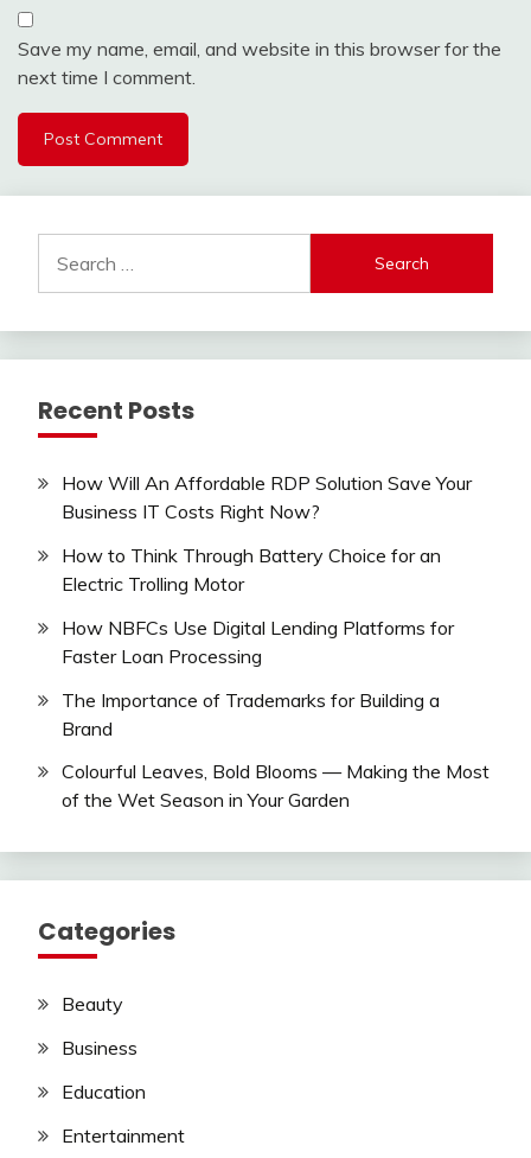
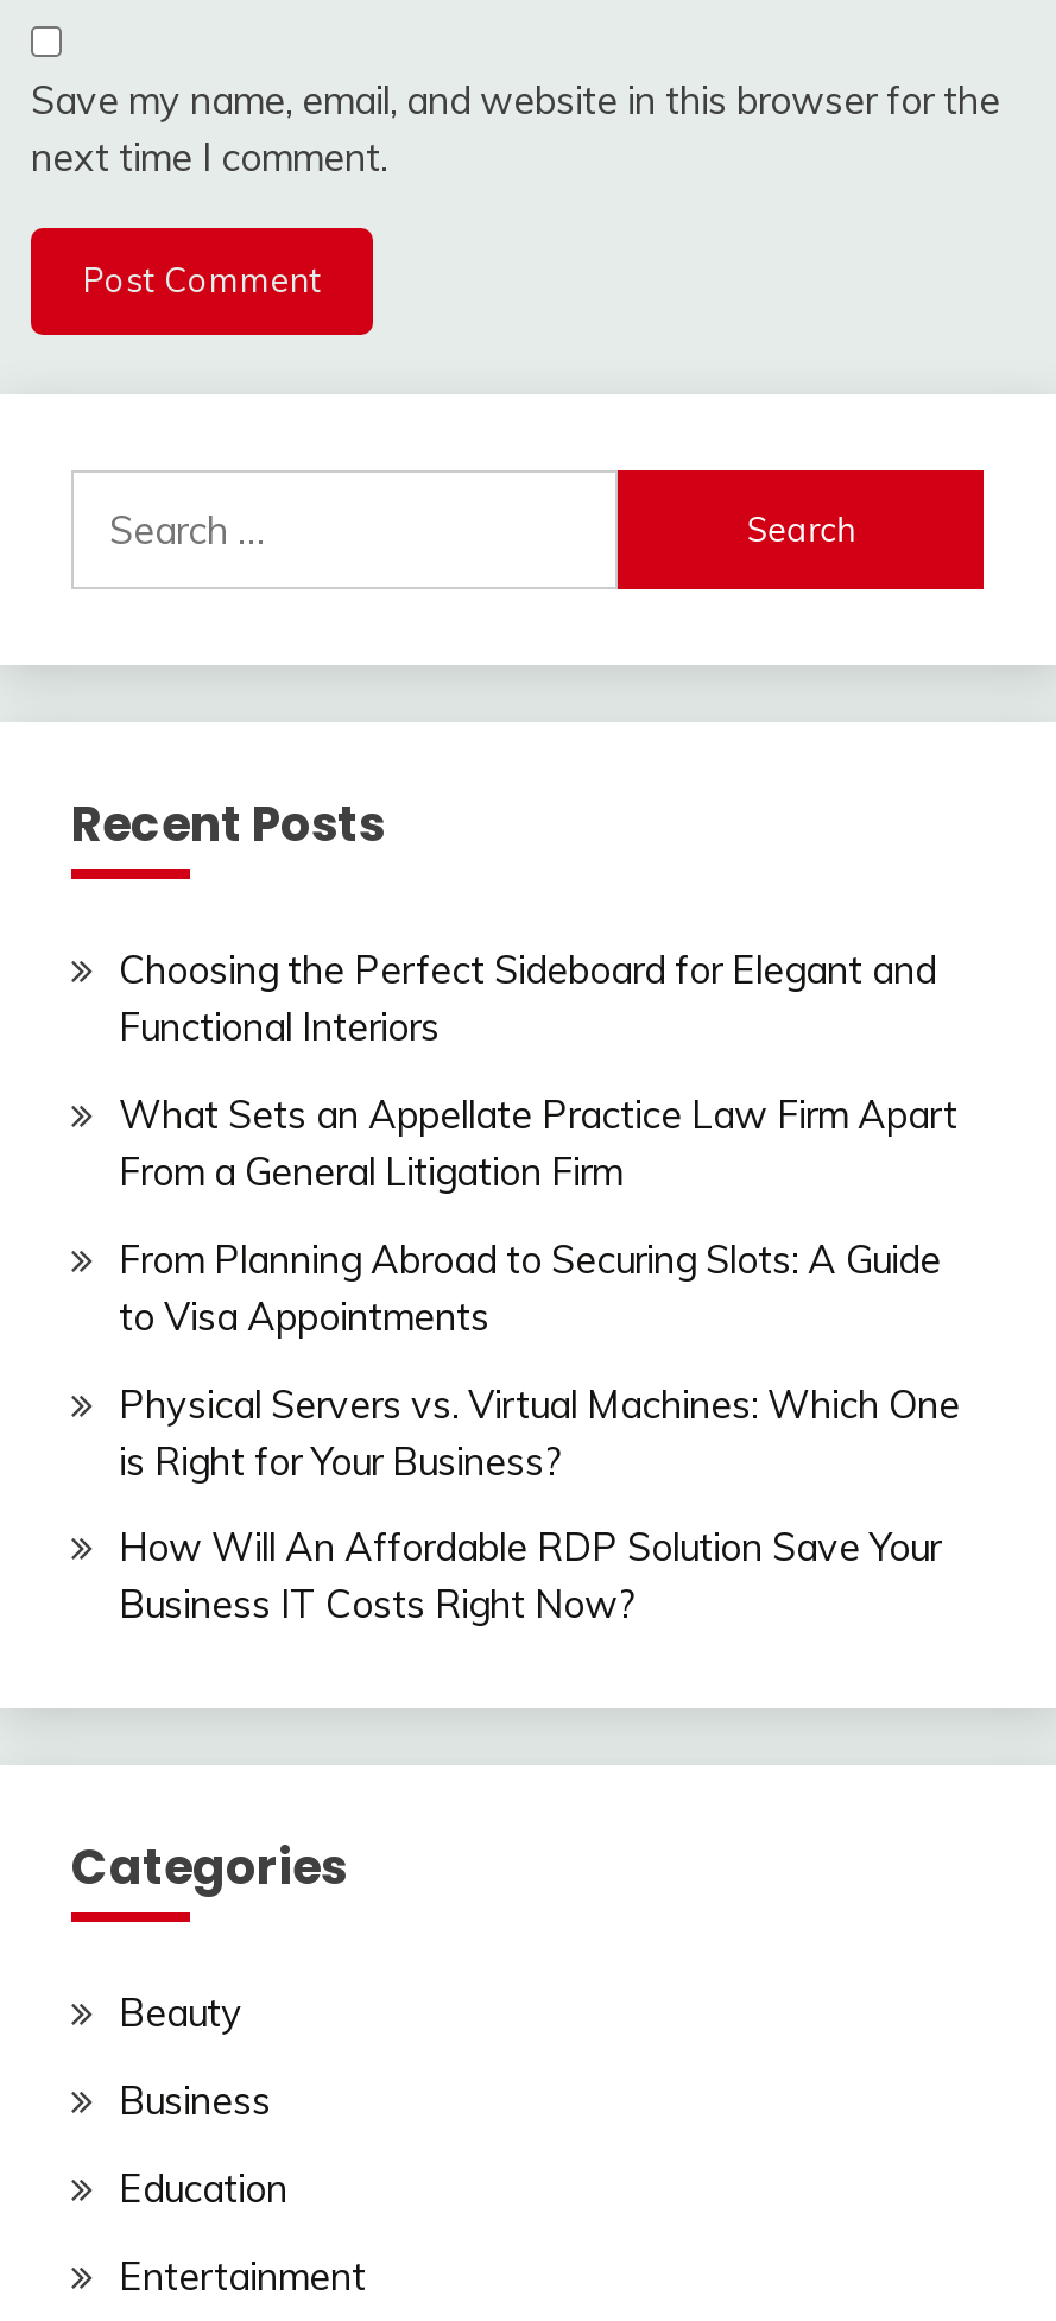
+ Choosing the Perfect Sideboard for Elegant and
+ Functional Interiors
+ What Sets an Appellate Practice Law Firm Apart
+ From a General Litigation Firm
+ From Planning Abroad to Securing Slots: A Guide
+ to Visa Appointments
+ Physical Servers vs. Virtual Machines: Which One
+ is Right for Your Business?

moved down: How Will An Affordable RDP Solution Save Your | Business IT Costs Right Now?

- How to Think Through Battery Choice for an
- Electric Trolling Motor
- How NBFCs Use Digital Lending Platforms for
- Faster Loan Processing
- The Importance of Trademarks for Building a
- Brand
- Colourful Leaves, Bold Blooms — Making the Most
- of the Wet Season in Your Garden
